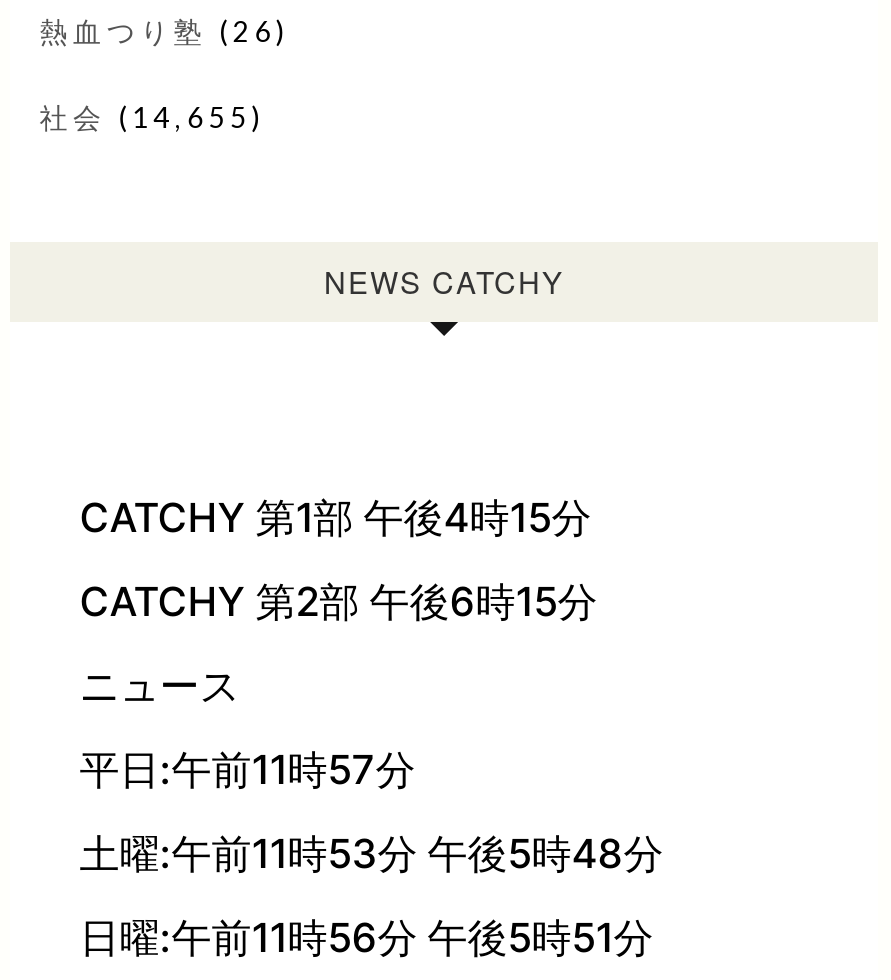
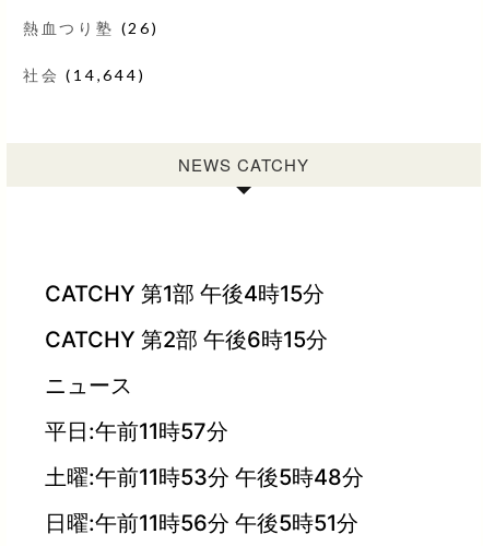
- 社会(14,655)
+ 社会(14,644)
